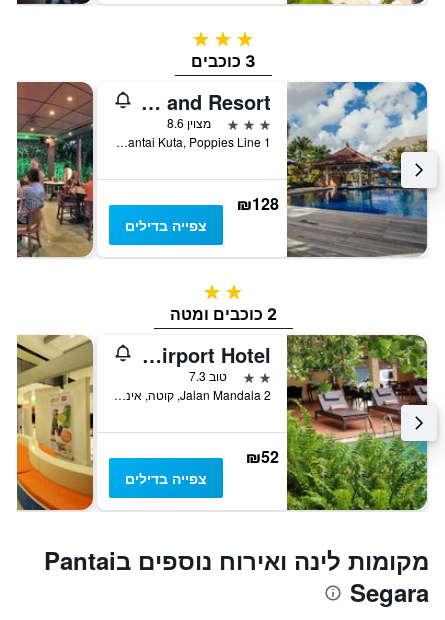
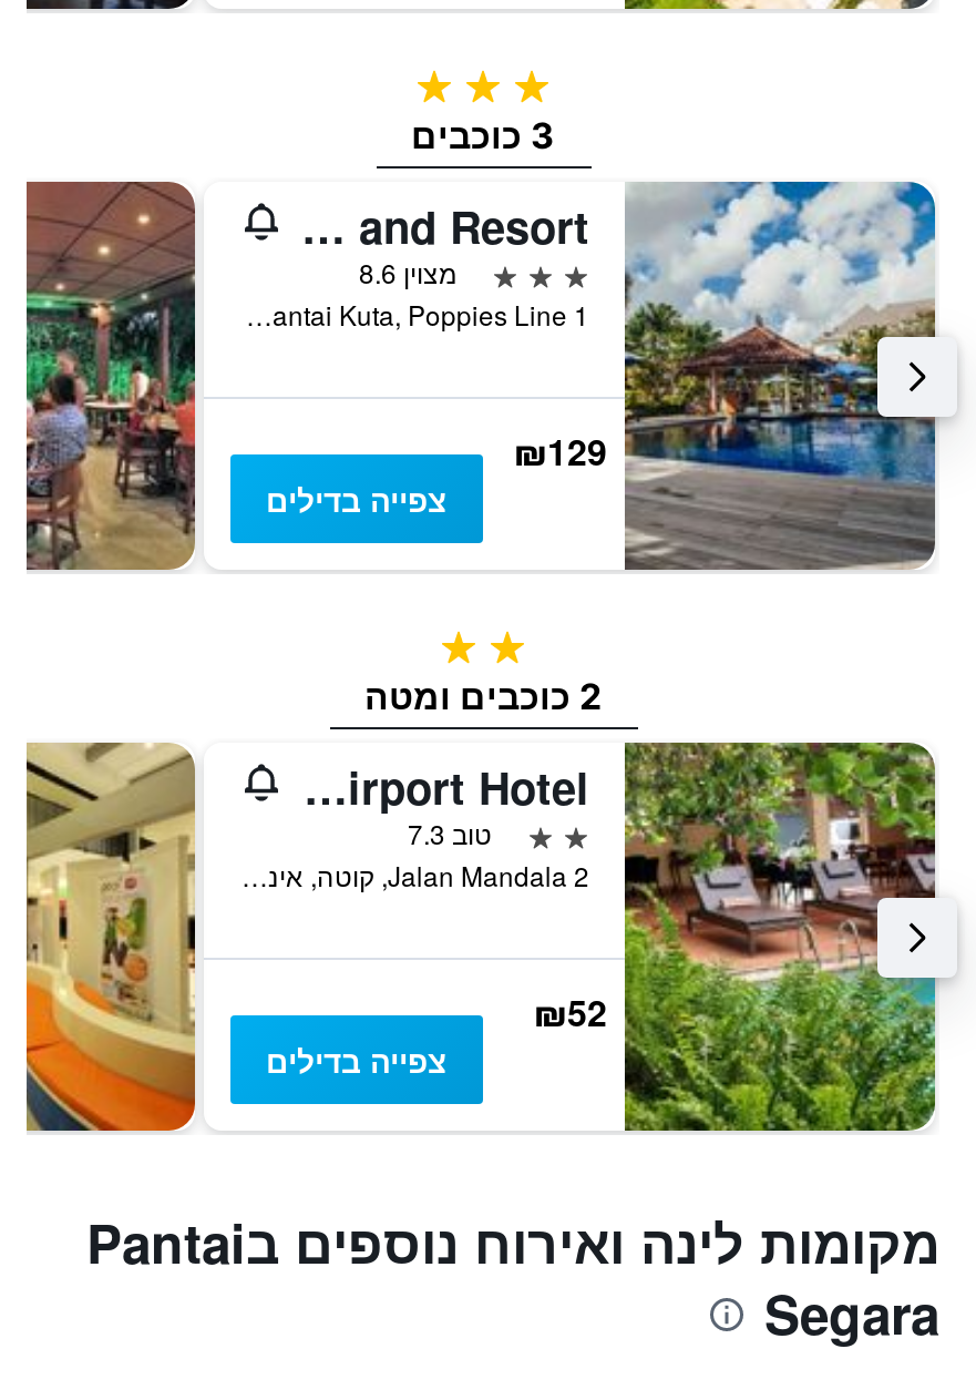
- ₪128
+ ₪129
